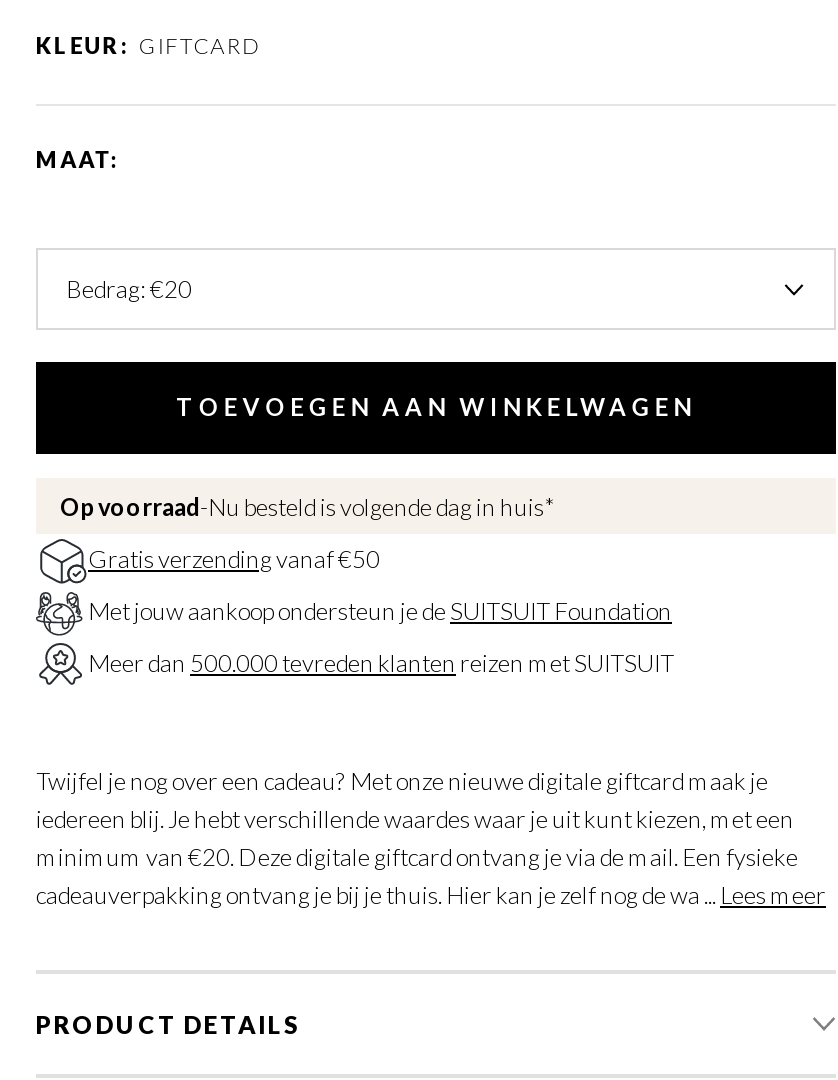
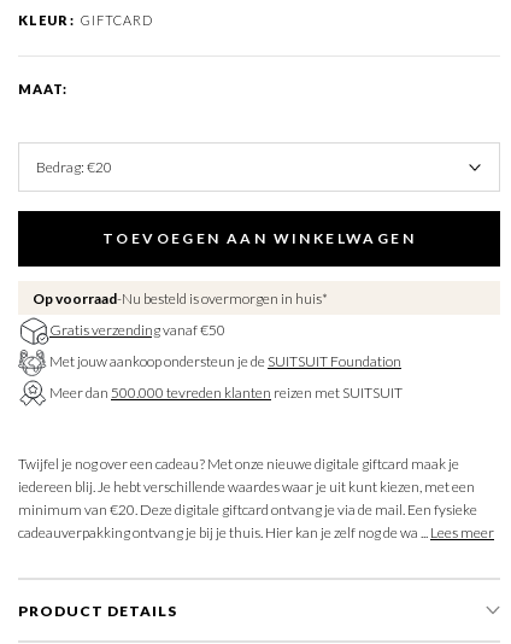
- Op voorraad Nu besteld is volgende dag in huis*
+ Op voorraad Nu besteld is overmorgen in huis*
